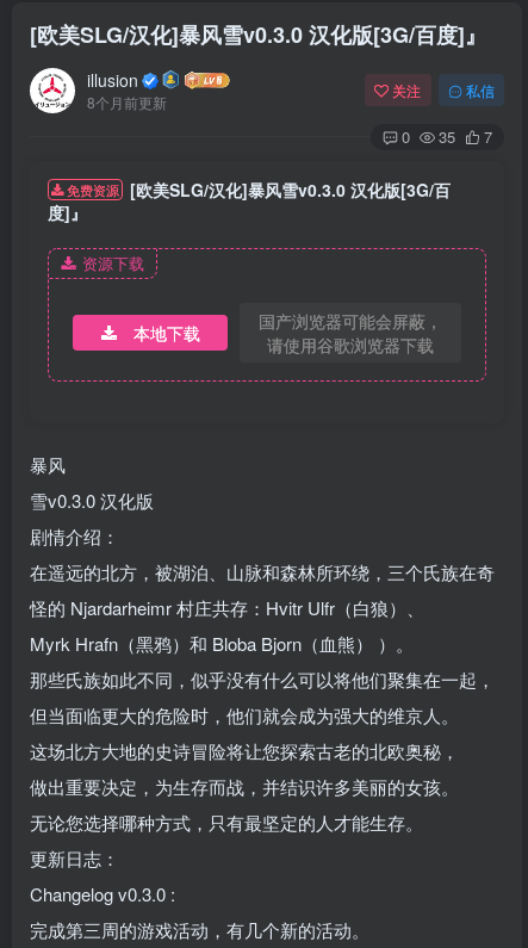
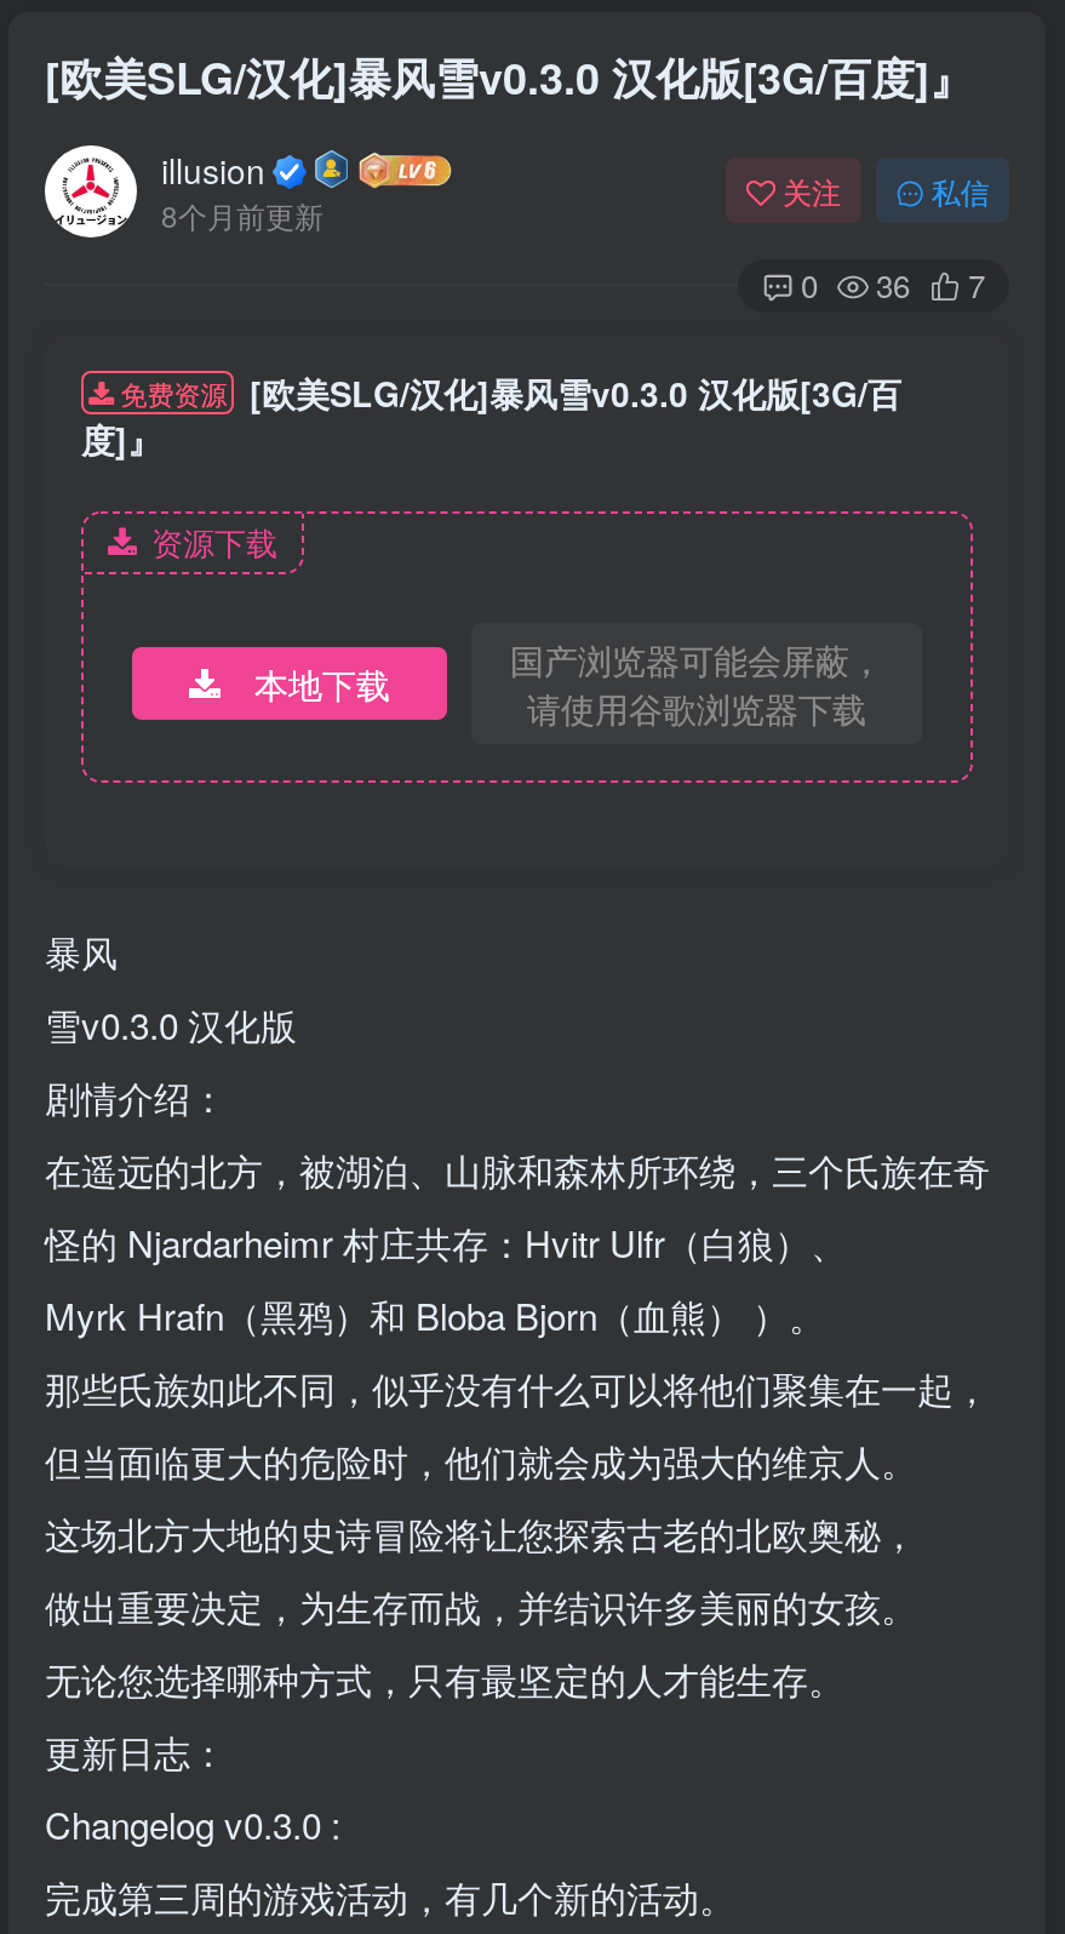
- 0 35 7
+ 0 36 7
